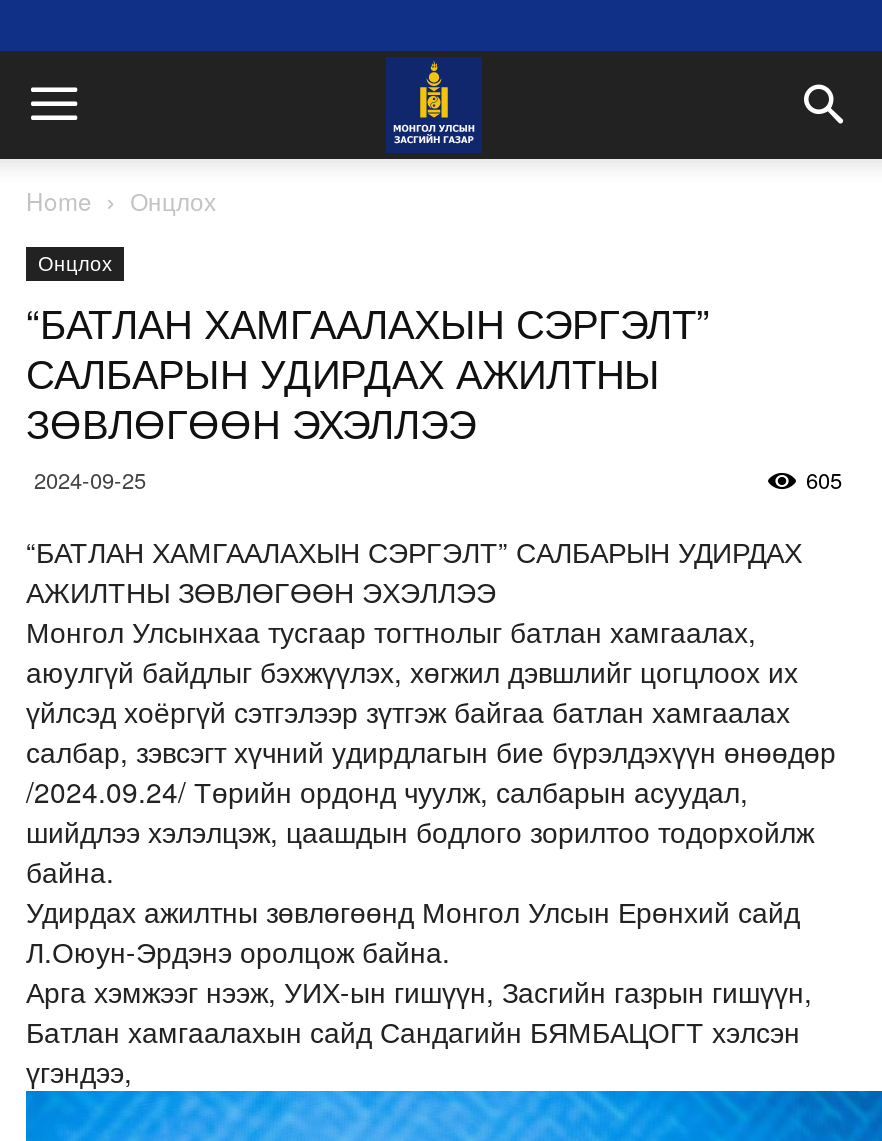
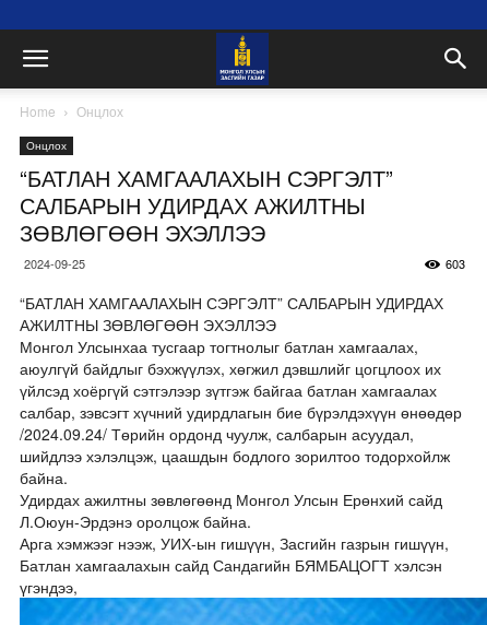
- 605
+ 603
